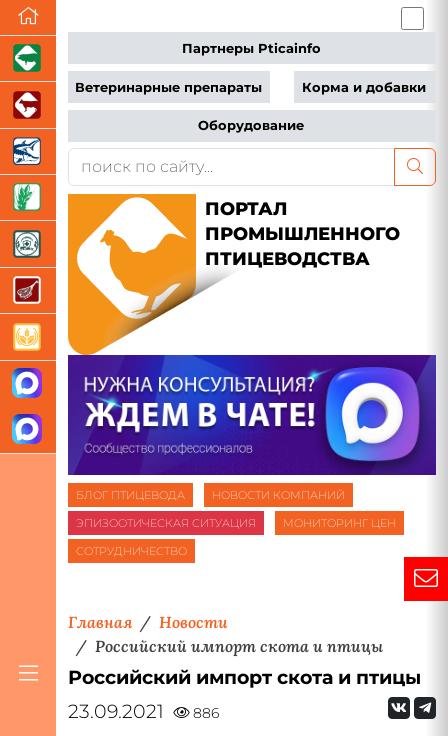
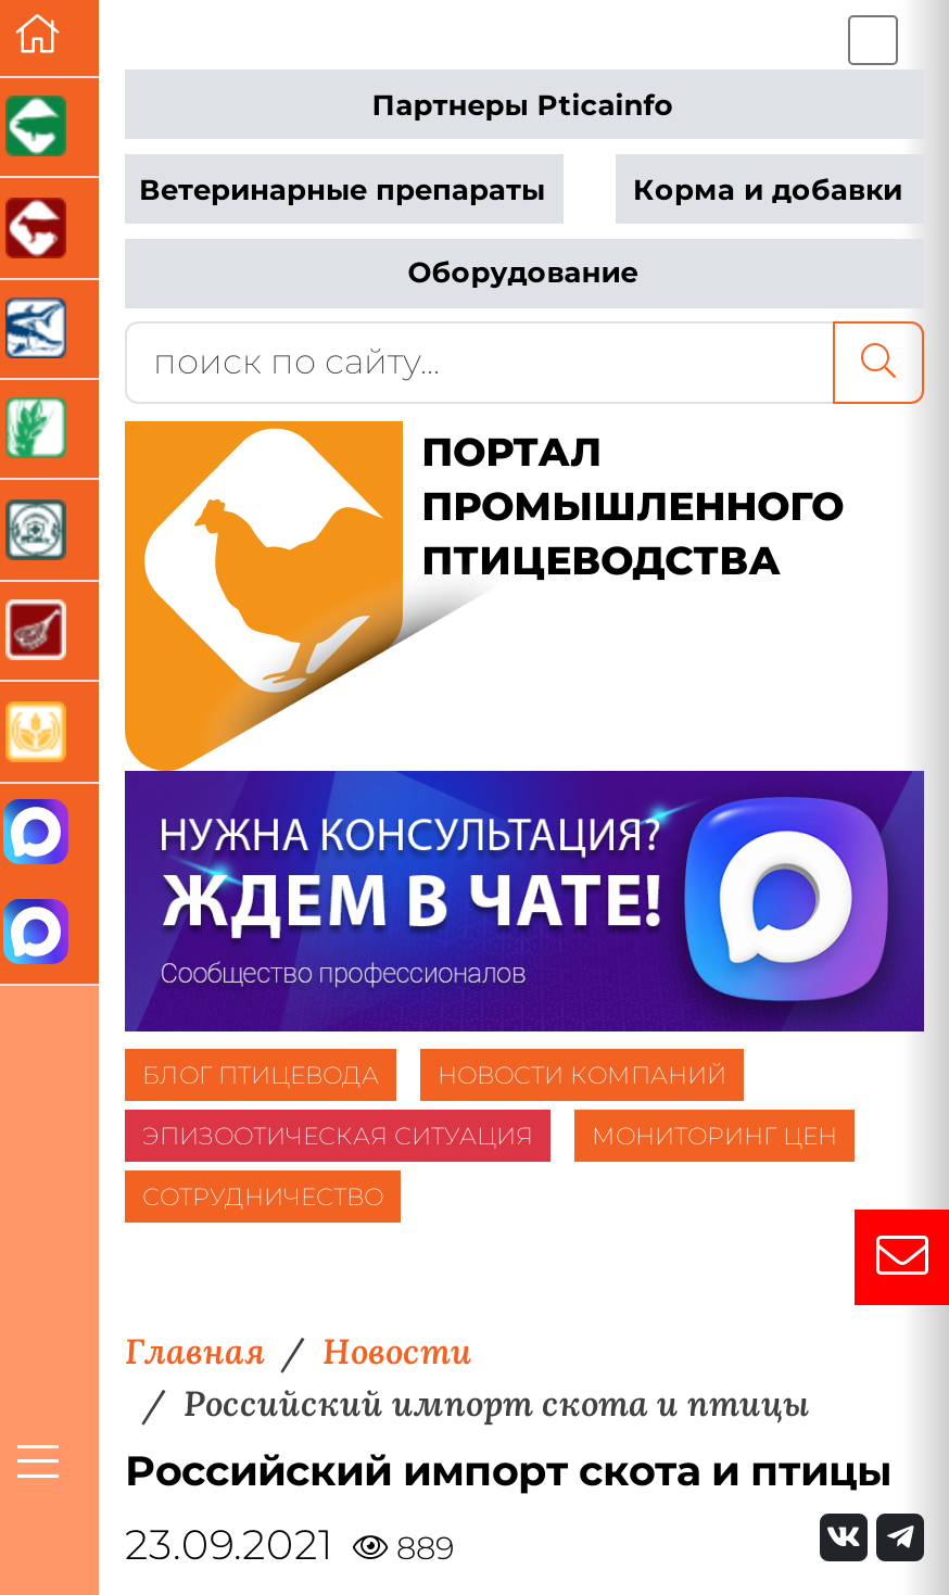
- 23.09.2021 886
+ 23.09.2021 889
